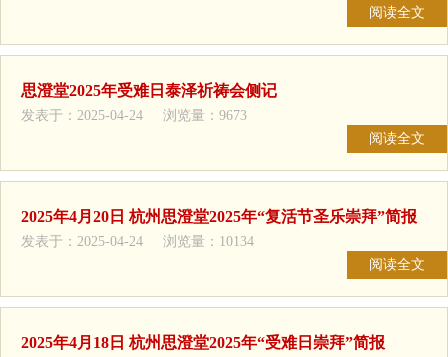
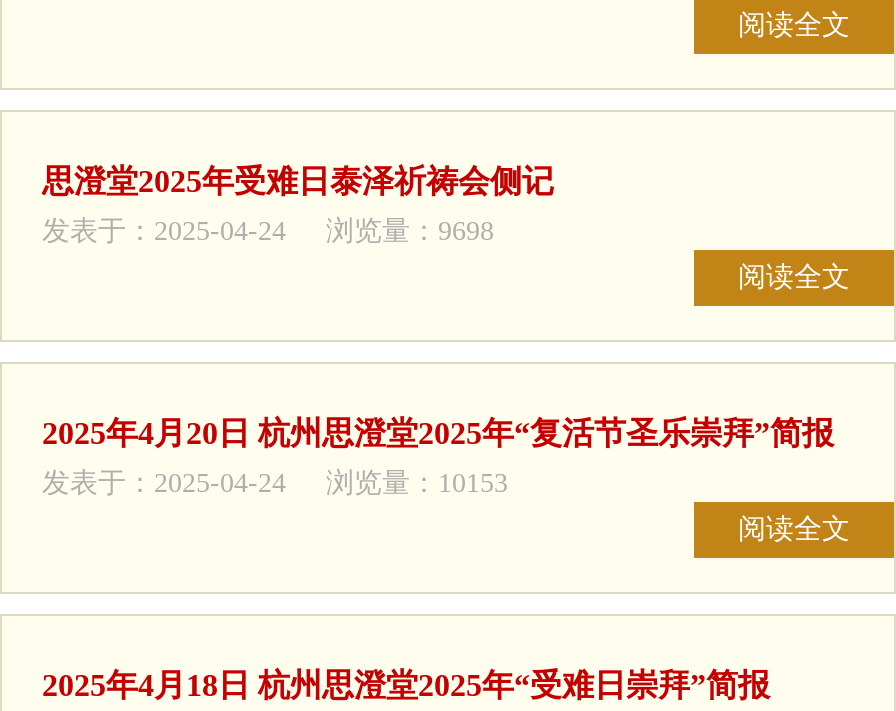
- 发表于：2025-04-24 浏览量：9673
+ 发表于：2025-04-24 浏览量：9698

- 发表于：2025-04-24 浏览量：10134
+ 发表于：2025-04-24 浏览量：10153
